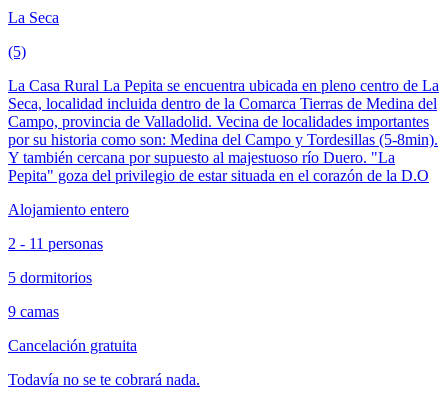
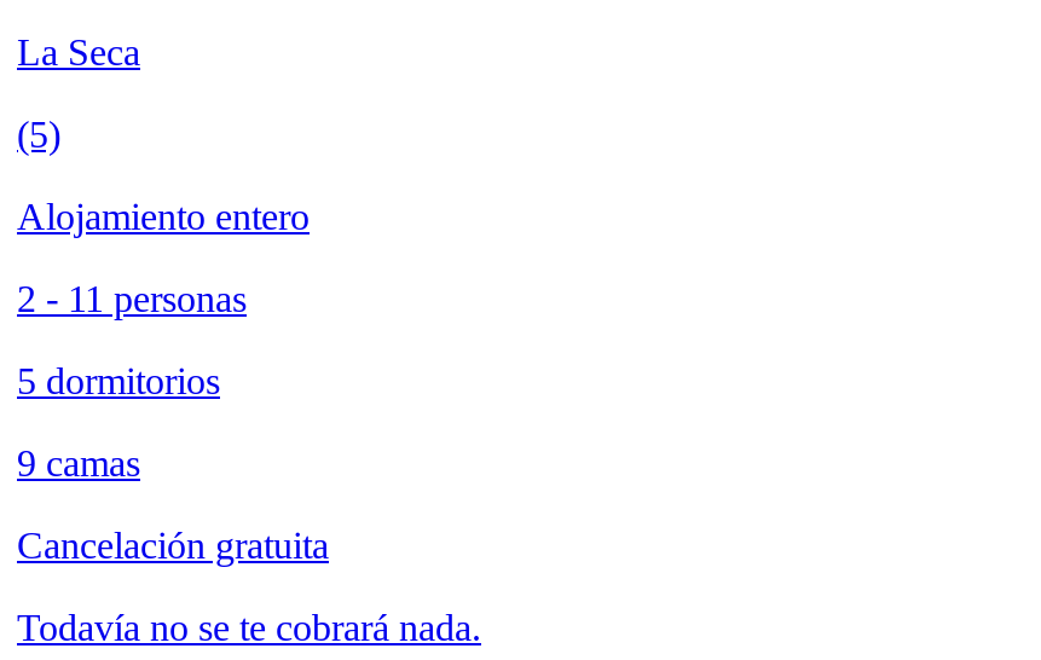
- La Casa Rural La Pepita se encuentra ubicada en pleno centro de La
- Seca, localidad incluida dentro de la Comarca Tierras de Medina del
- Campo, provincia de Valladolid. Vecina de localidades importantes
- por su historia como son: Medina del Campo y Tordesillas (5-8min).
- Y también cercana por supuesto al majestuoso río Duero. "La
- Pepita" goza del privilegio de estar situada en el corazón de la D.O
